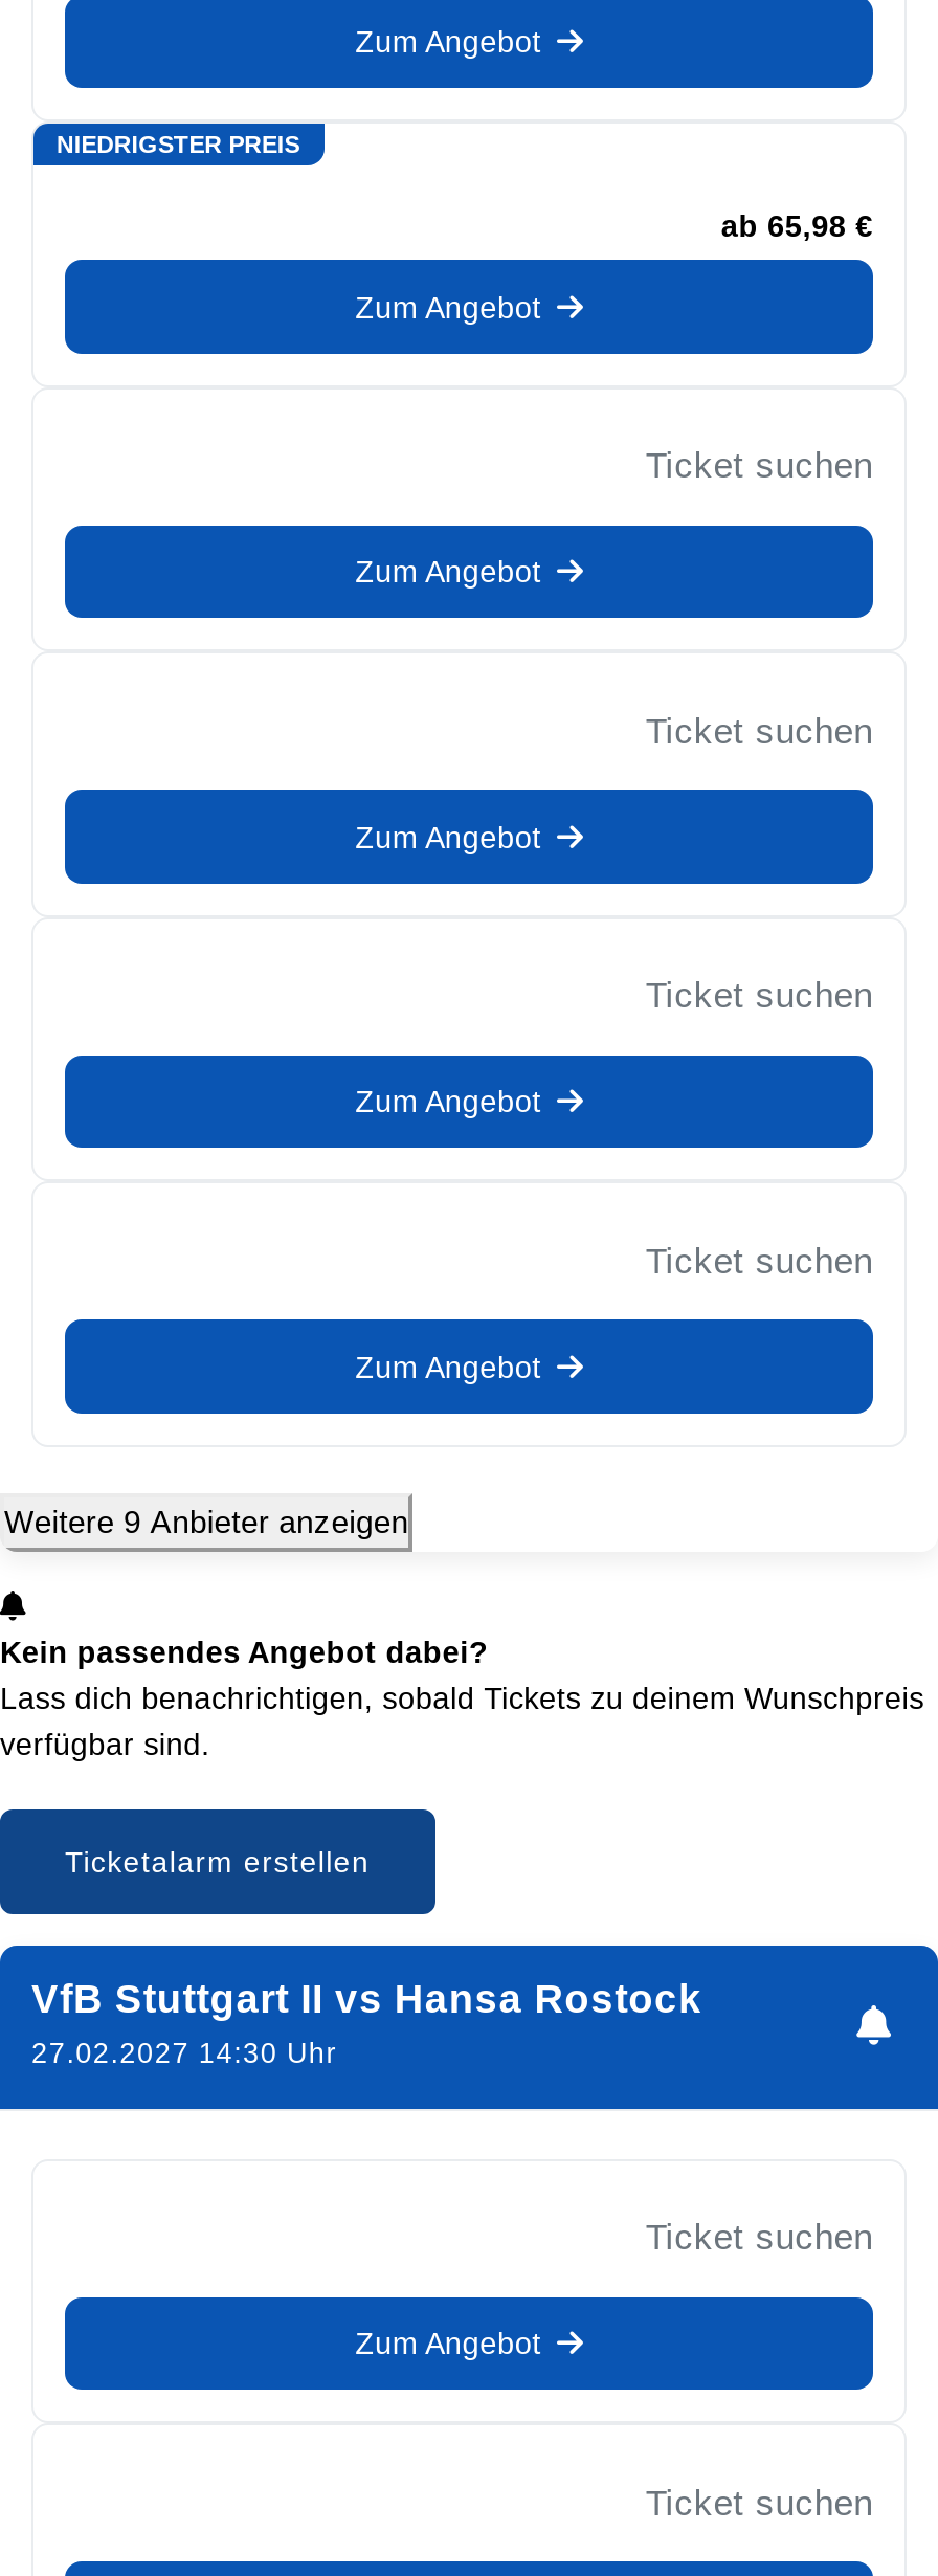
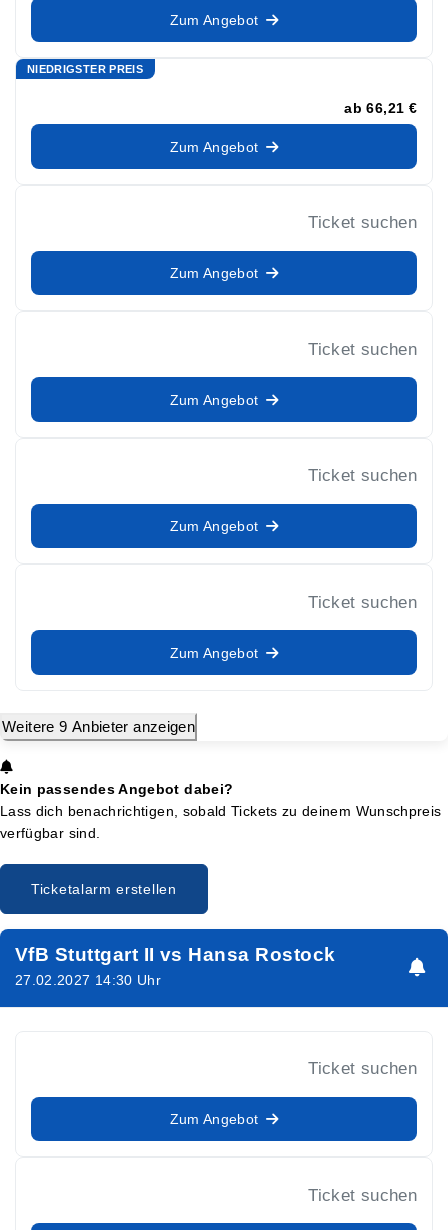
- ab 65,98 €
+ ab 66,21 €
